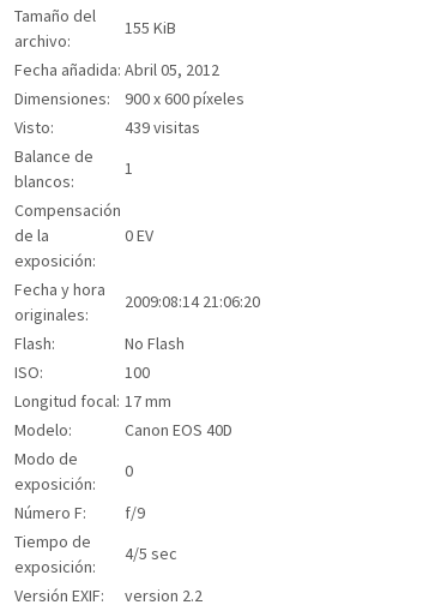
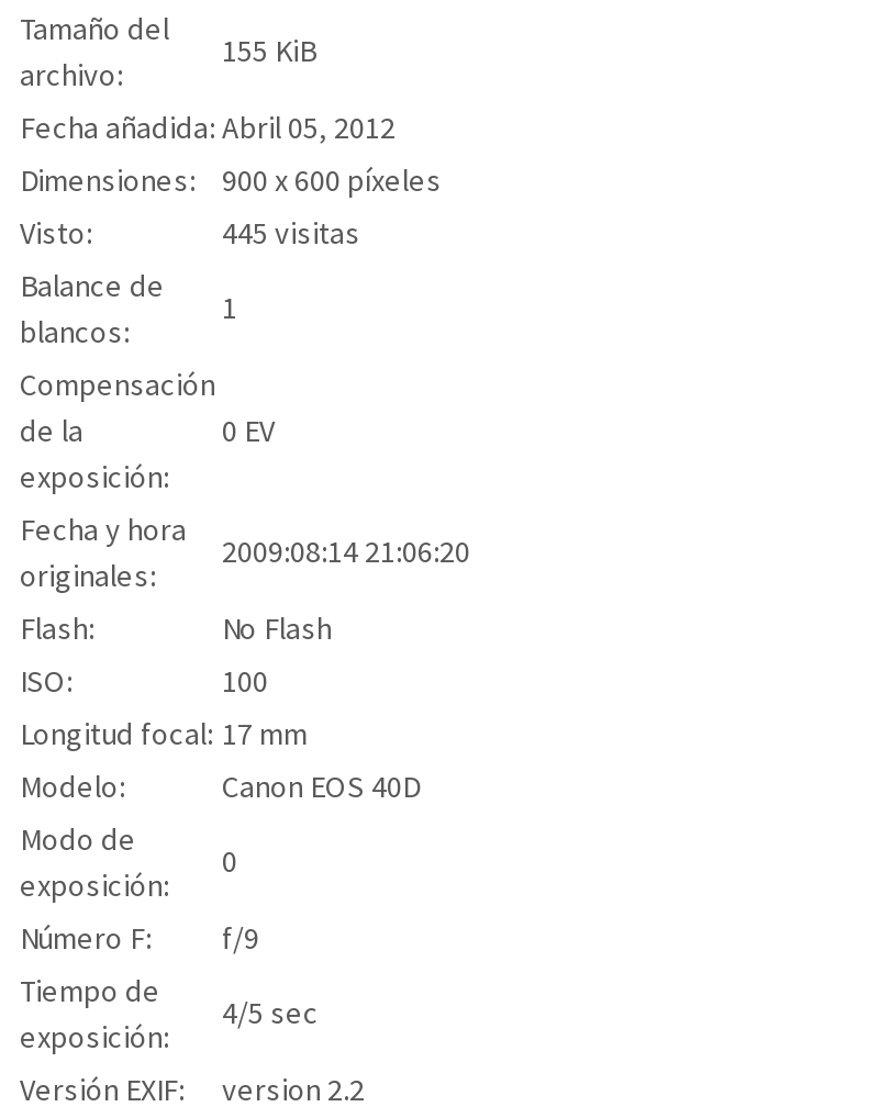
- 439 visitas
+ 445 visitas
